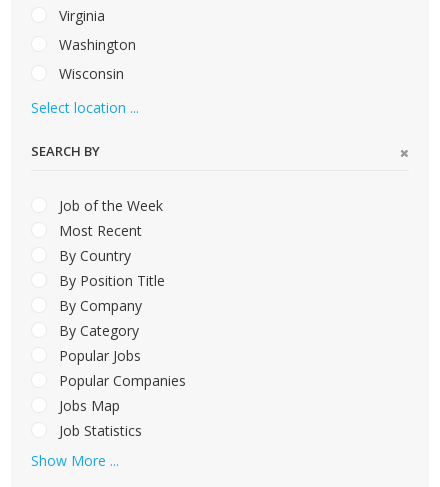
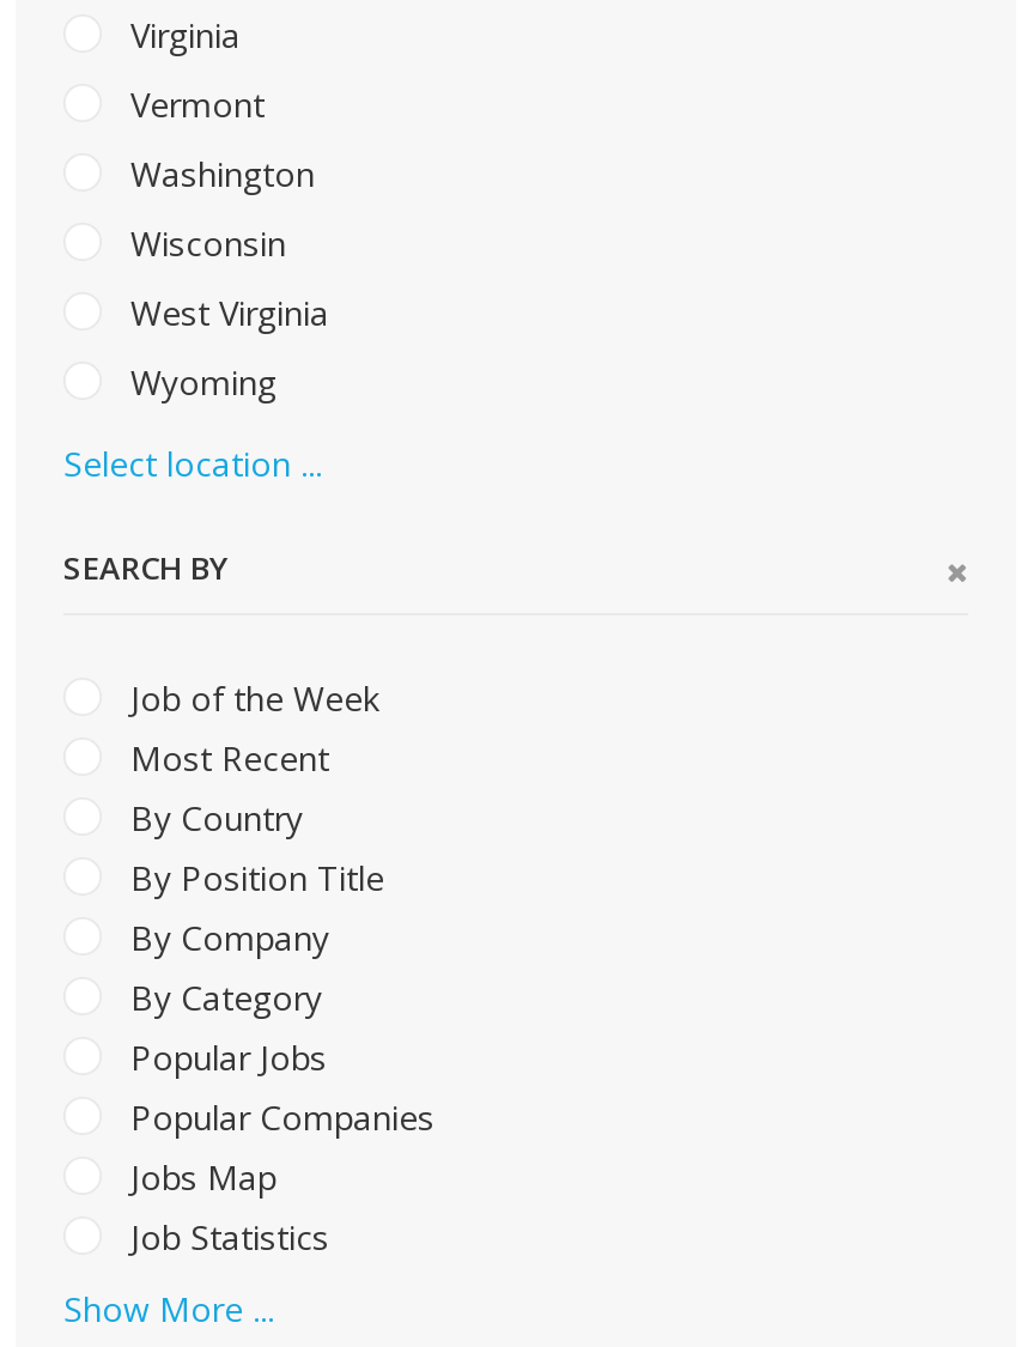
+ Vermont

+ West Virginia
+ Wyoming
